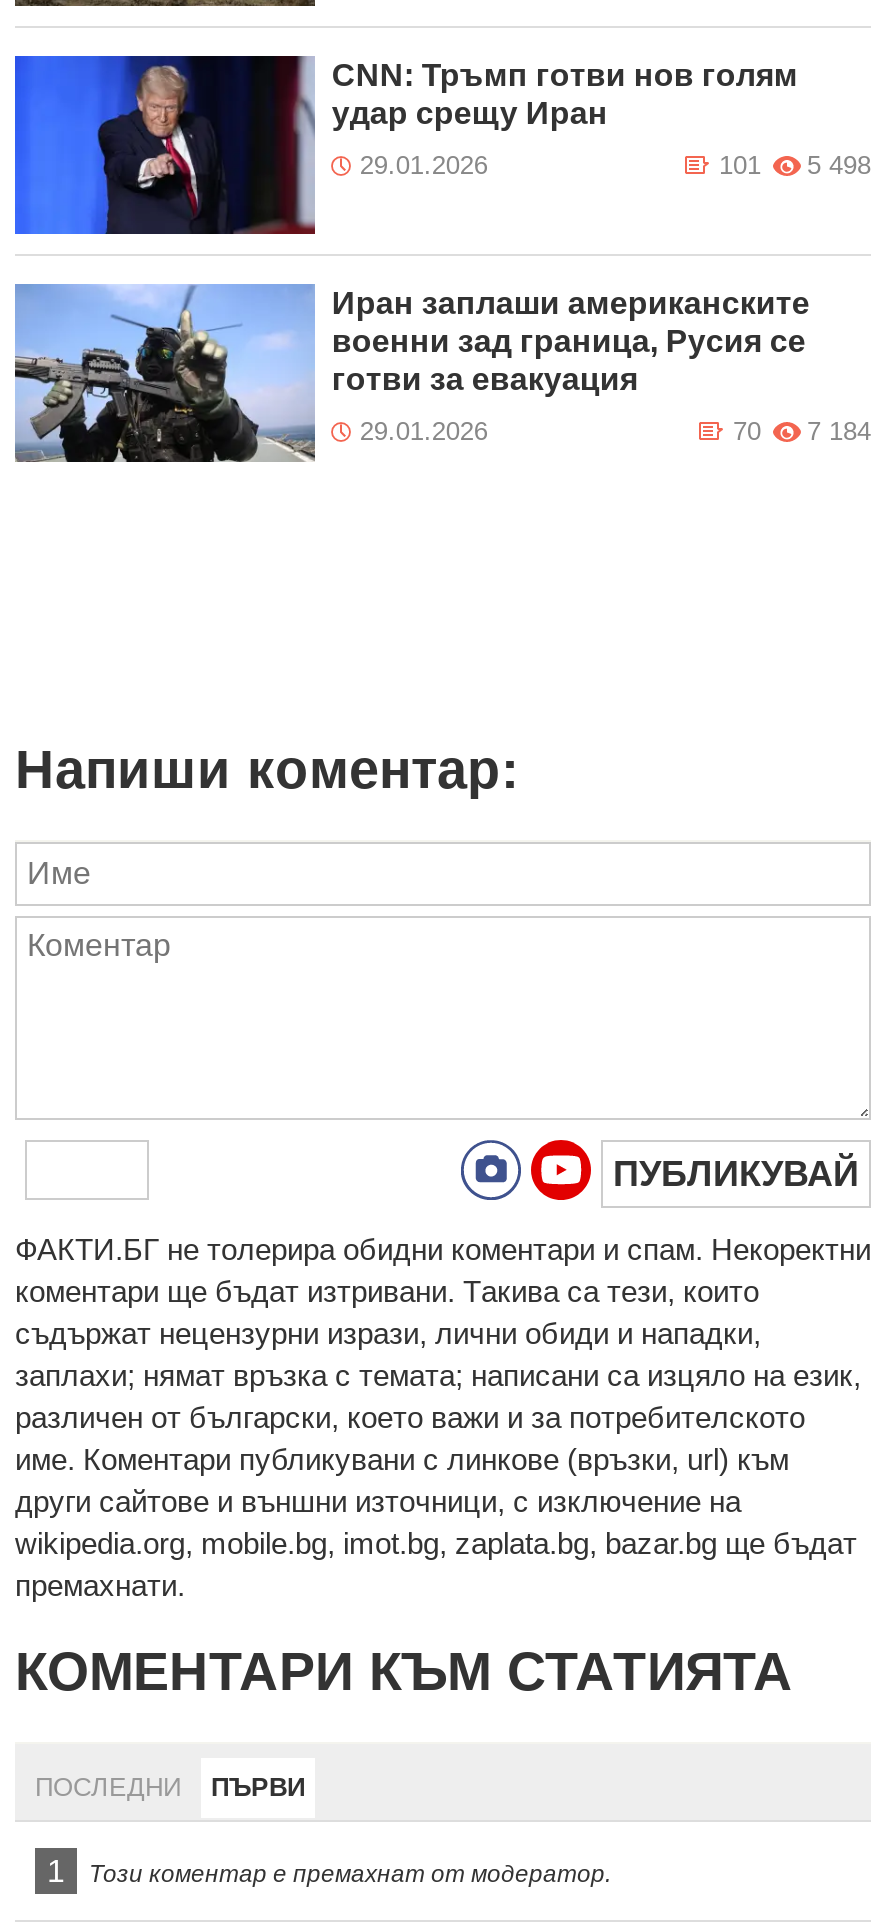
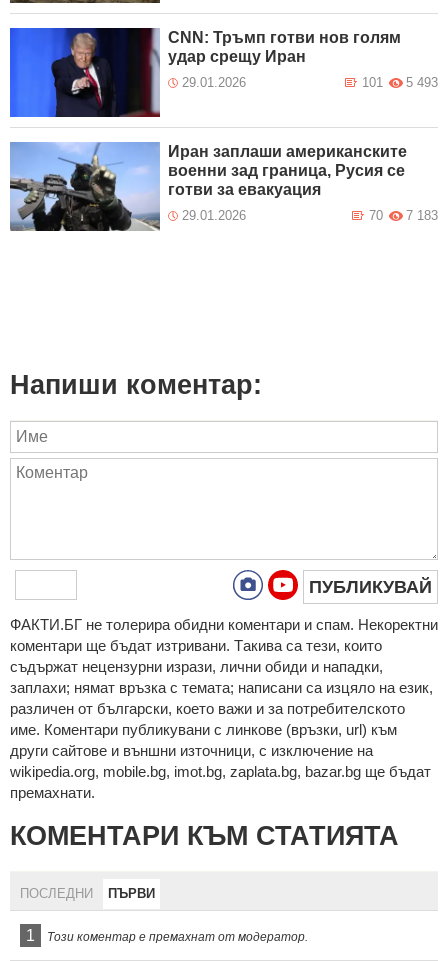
- 101 5 498
+ 101 5 493

- 70 7 184
+ 70 7 183
